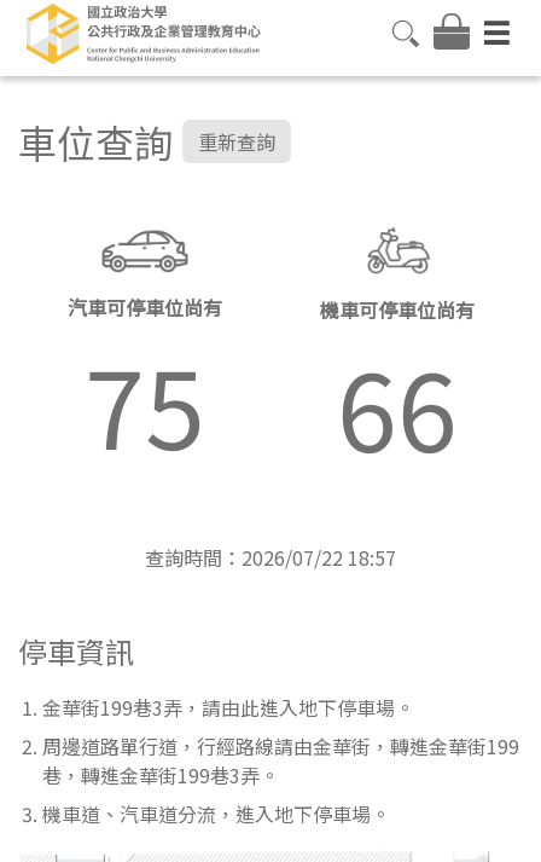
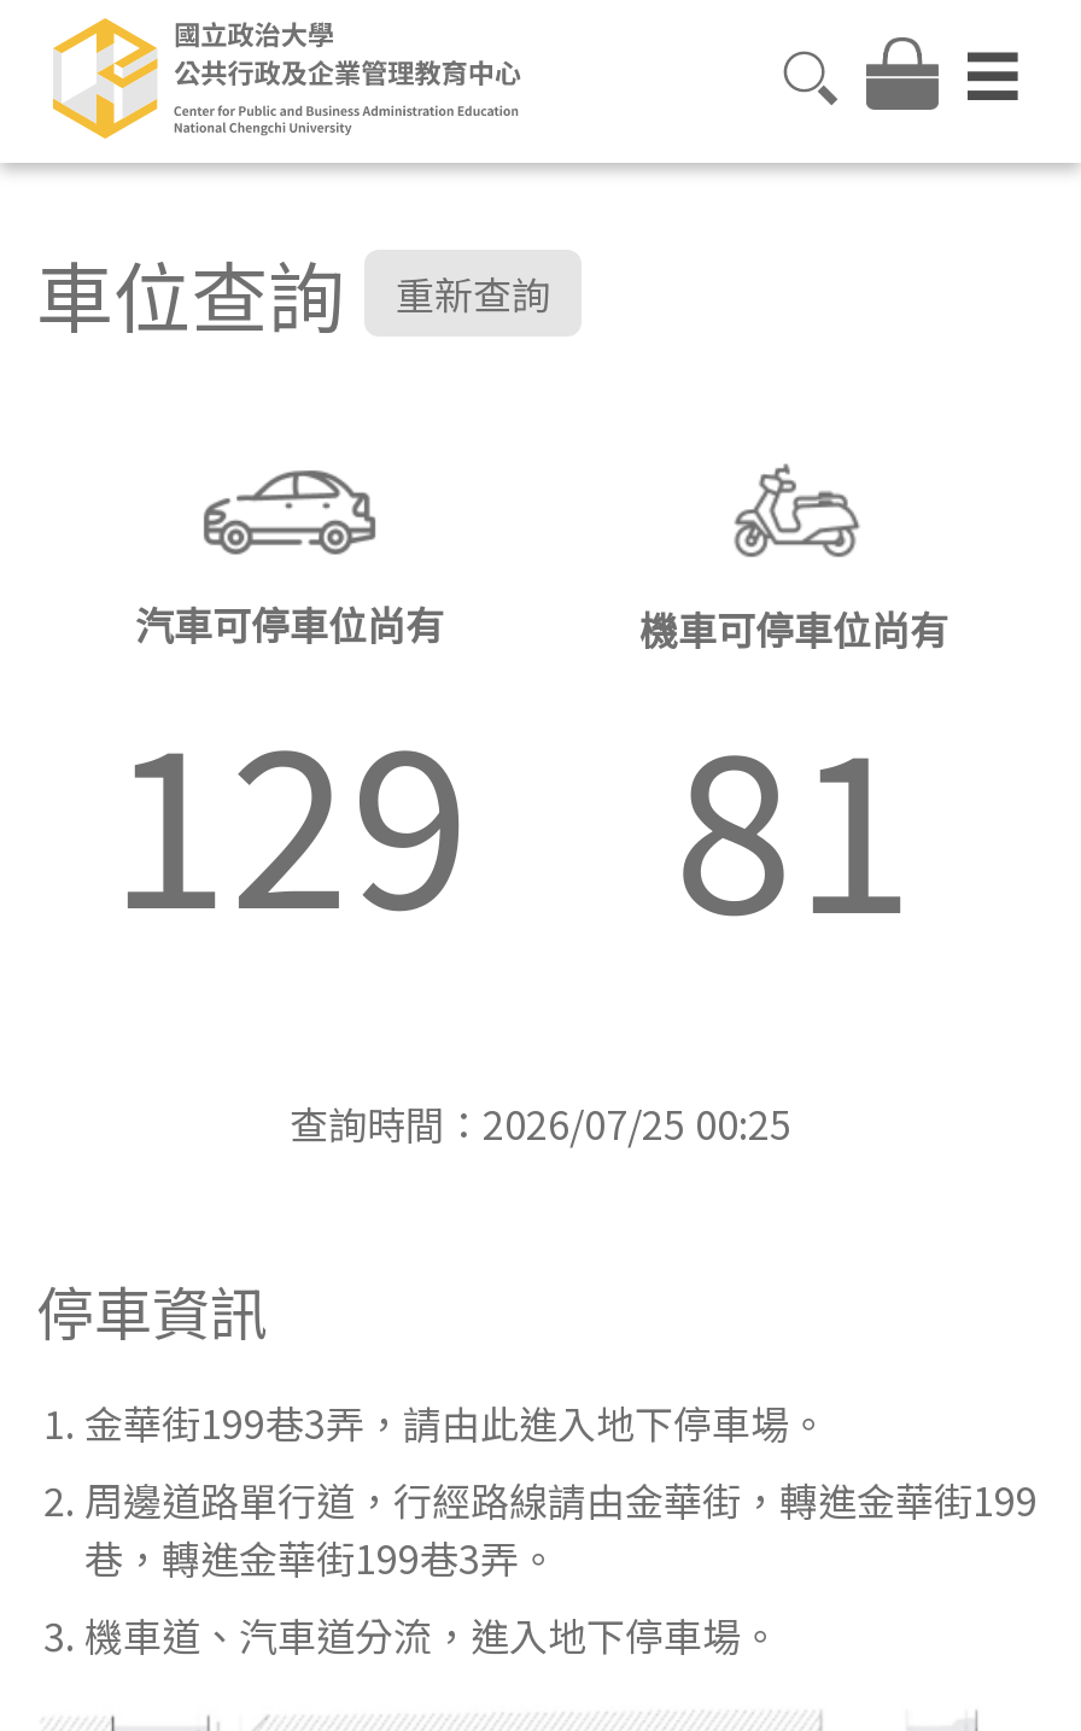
- 75
+ 129

- 66
+ 81

- 查詢時間：2026/07/22 18:57
+ 查詢時間：2026/07/25 00:25
